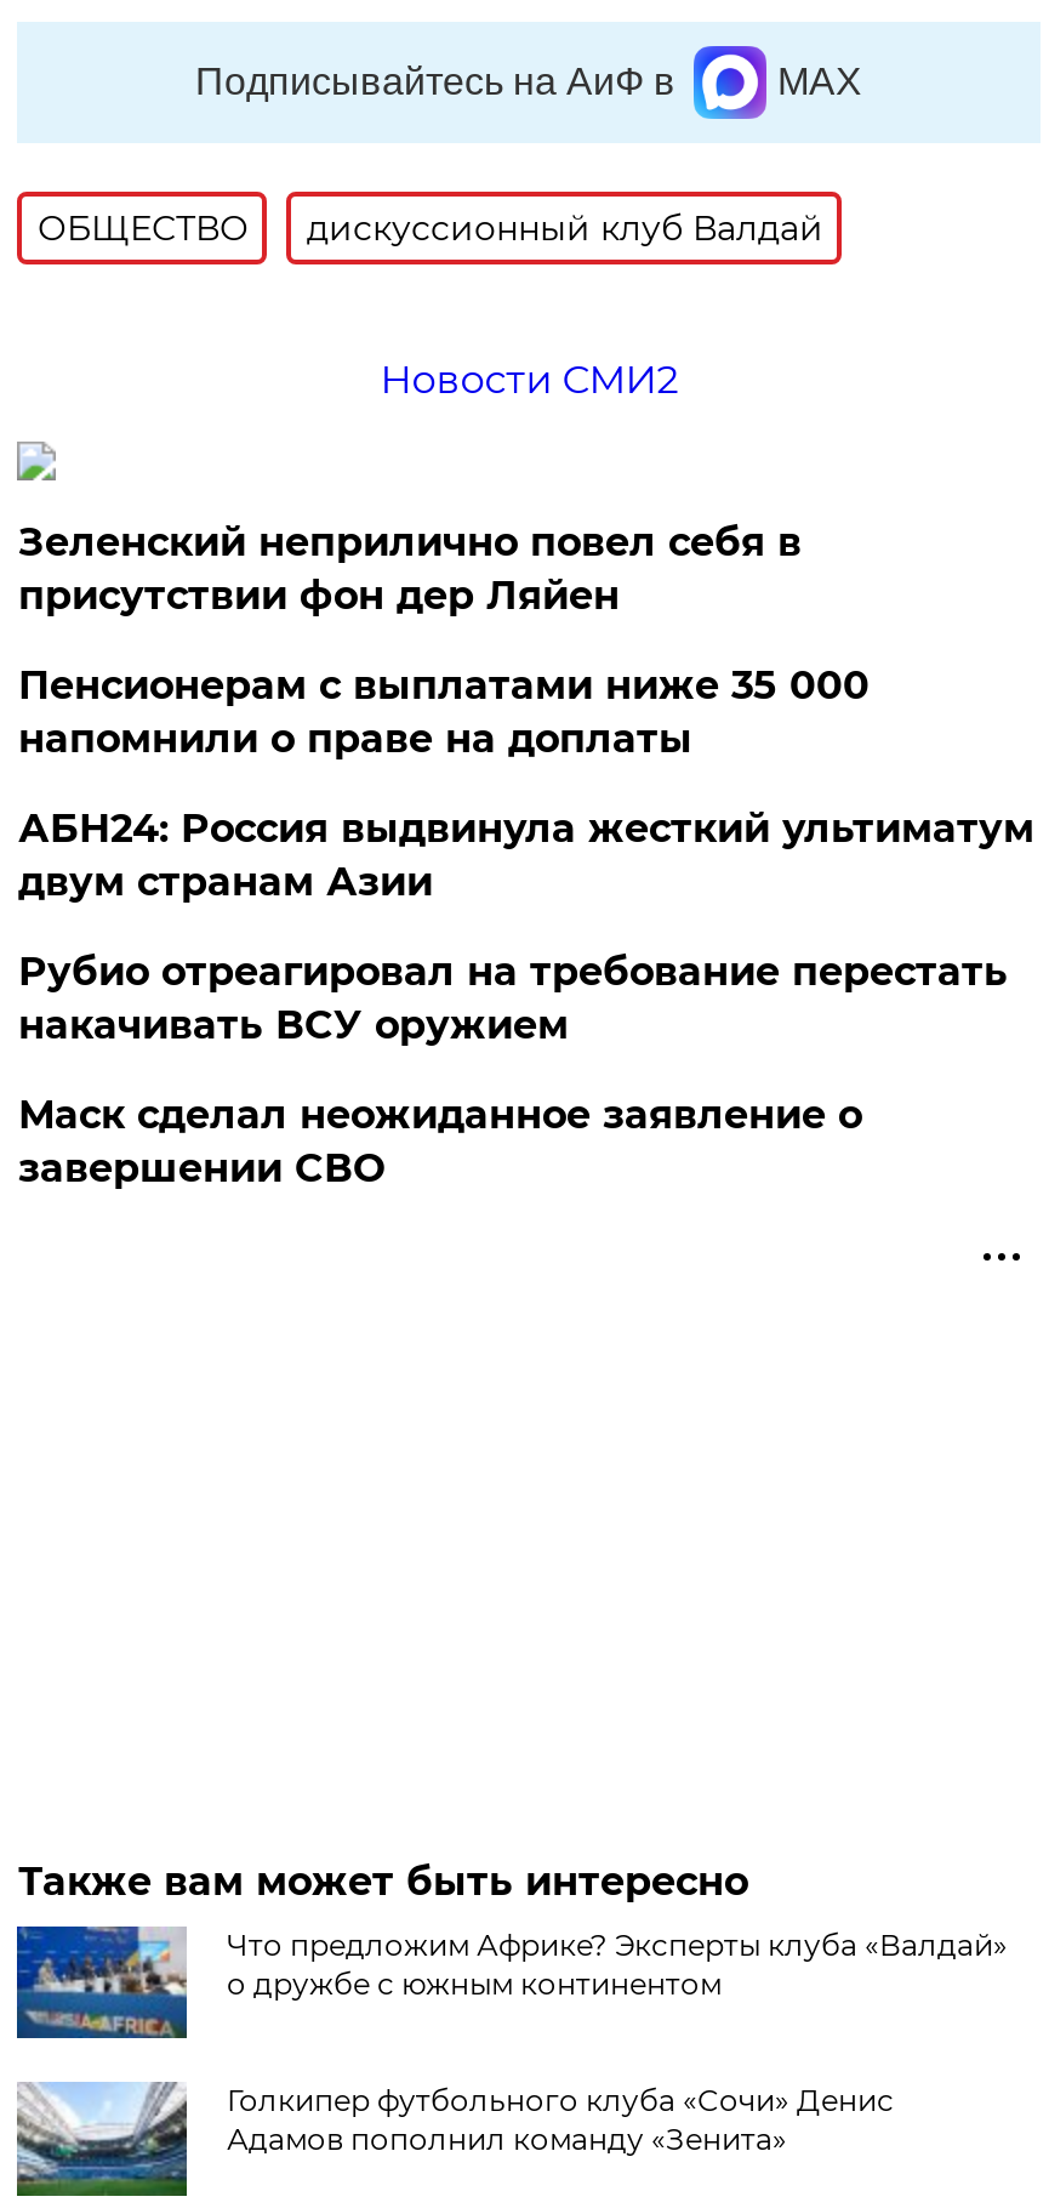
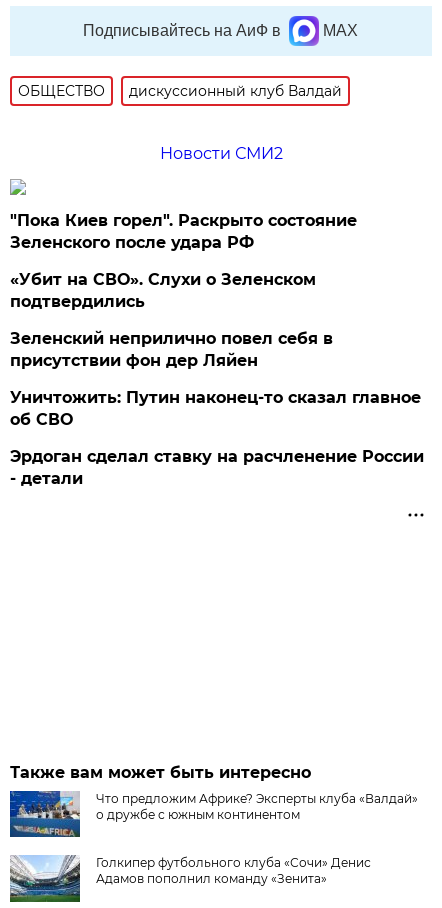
+ "Пока Киев горел". Раскрыто состояние
+ Зеленского после удара РФ
+ «Убит на СВО». Слухи о Зеленском
+ подтвердились

moved down: Зеленский неприлично повел cебя в | присутствии фон дер Ляйен

- Пенсионерам с выплатами ниже 35 000
- напомнили о праве на доплаты
- АБН24: Россия выдвинула жесткий ультиматум
- двум странам Азии
- Рубио отреагировал на требование перестать
- накачивать ВСУ оружием
- Маск сделал неожиданное заявление о
- завершении СВО
+ Уничтожить: Путин наконец-то сказал главное
+ об СВО
+ Эрдоган сделал ставку на расчленение России
+ - детали
